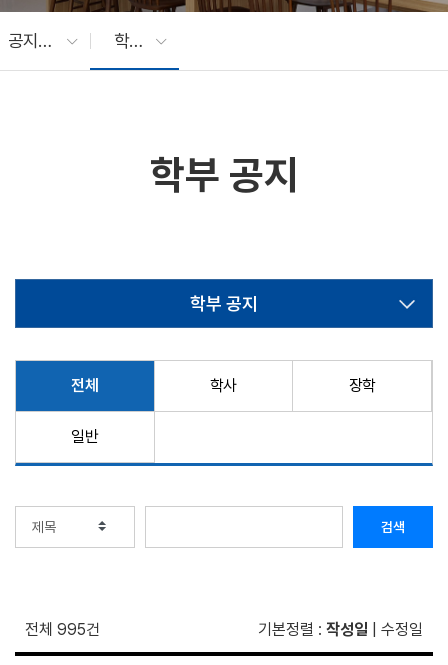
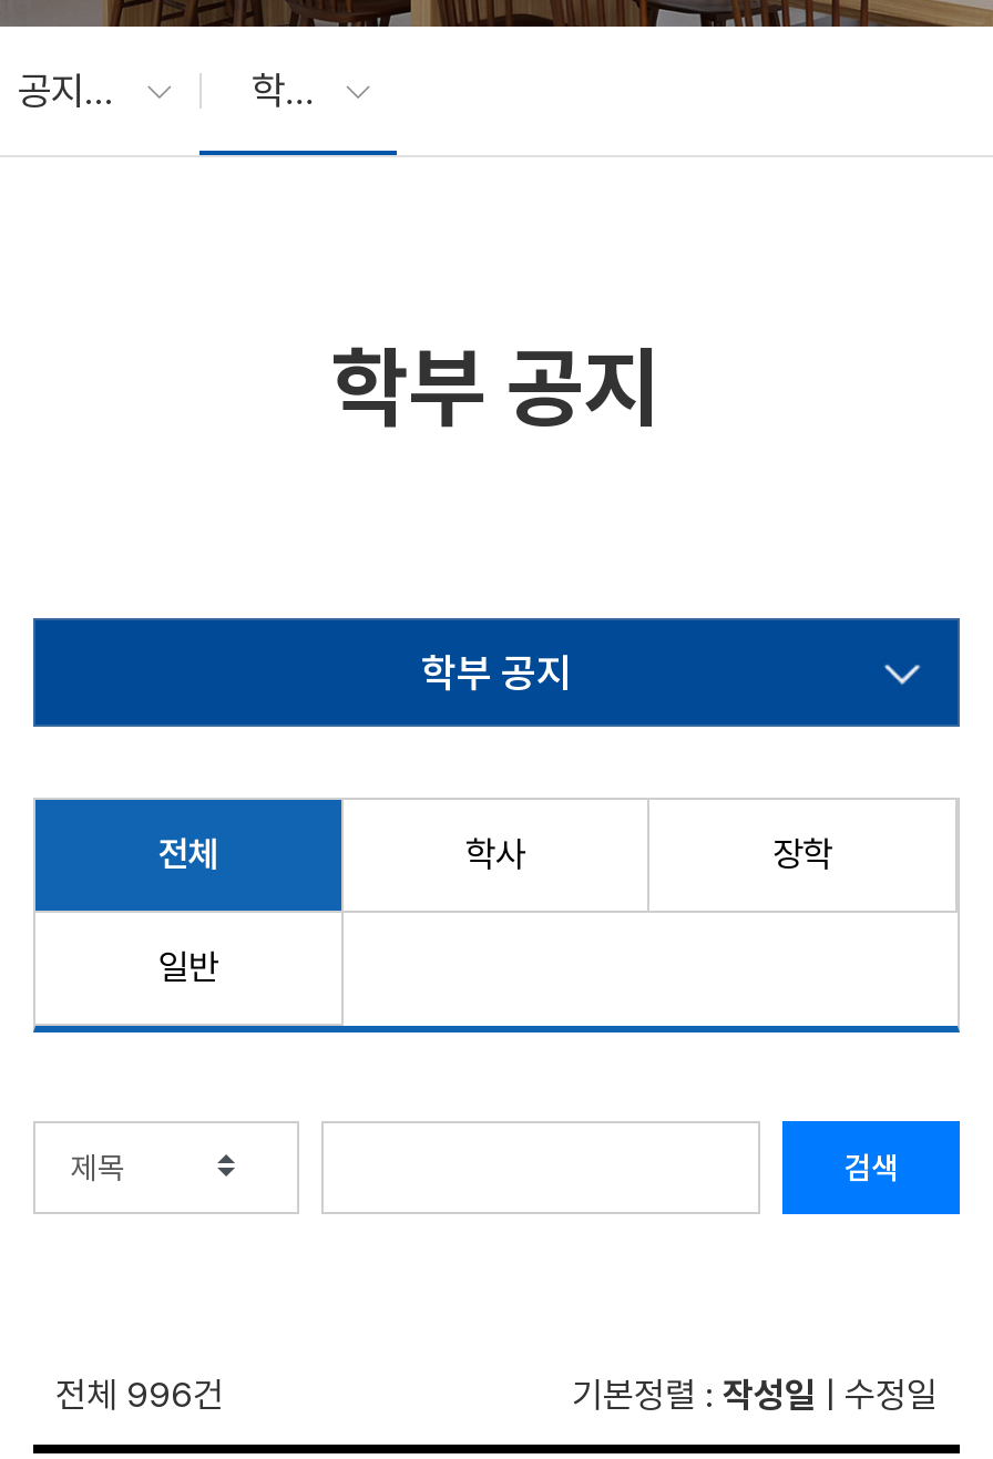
- 전체 995건
+ 전체 996건
